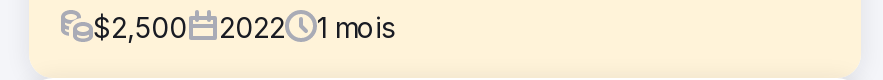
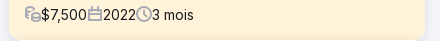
- $2,500
+ $7,500

- 1 mois
+ 3 mois
